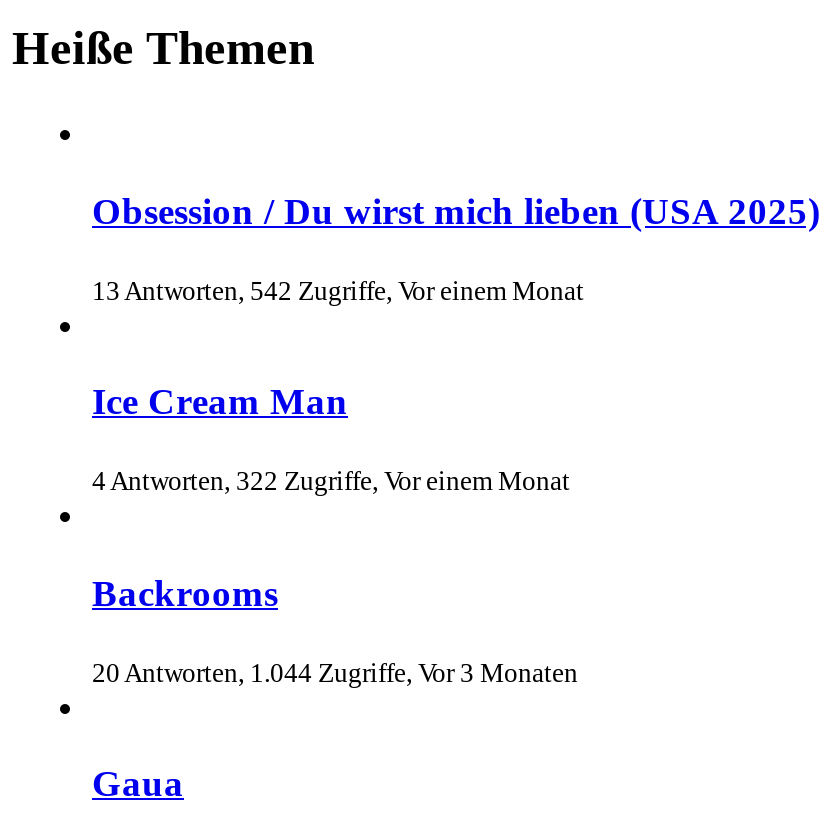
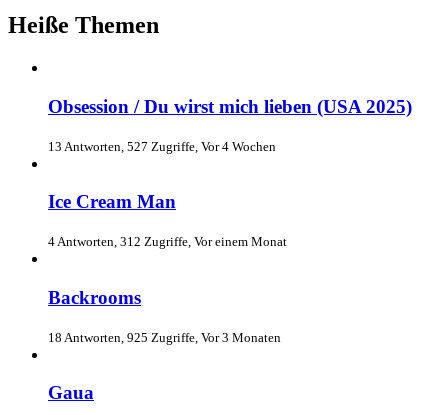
- 13 Antworten, 542 Zugriffe, Vor einem Monat
+ 13 Antworten, 527 Zugriffe, Vor 4 Wochen

- 4 Antworten, 322 Zugriffe, Vor einem Monat
+ 4 Antworten, 312 Zugriffe, Vor einem Monat

- 20 Antworten, 1.044 Zugriffe, Vor 3 Monaten
+ 18 Antworten, 925 Zugriffe, Vor 3 Monaten
